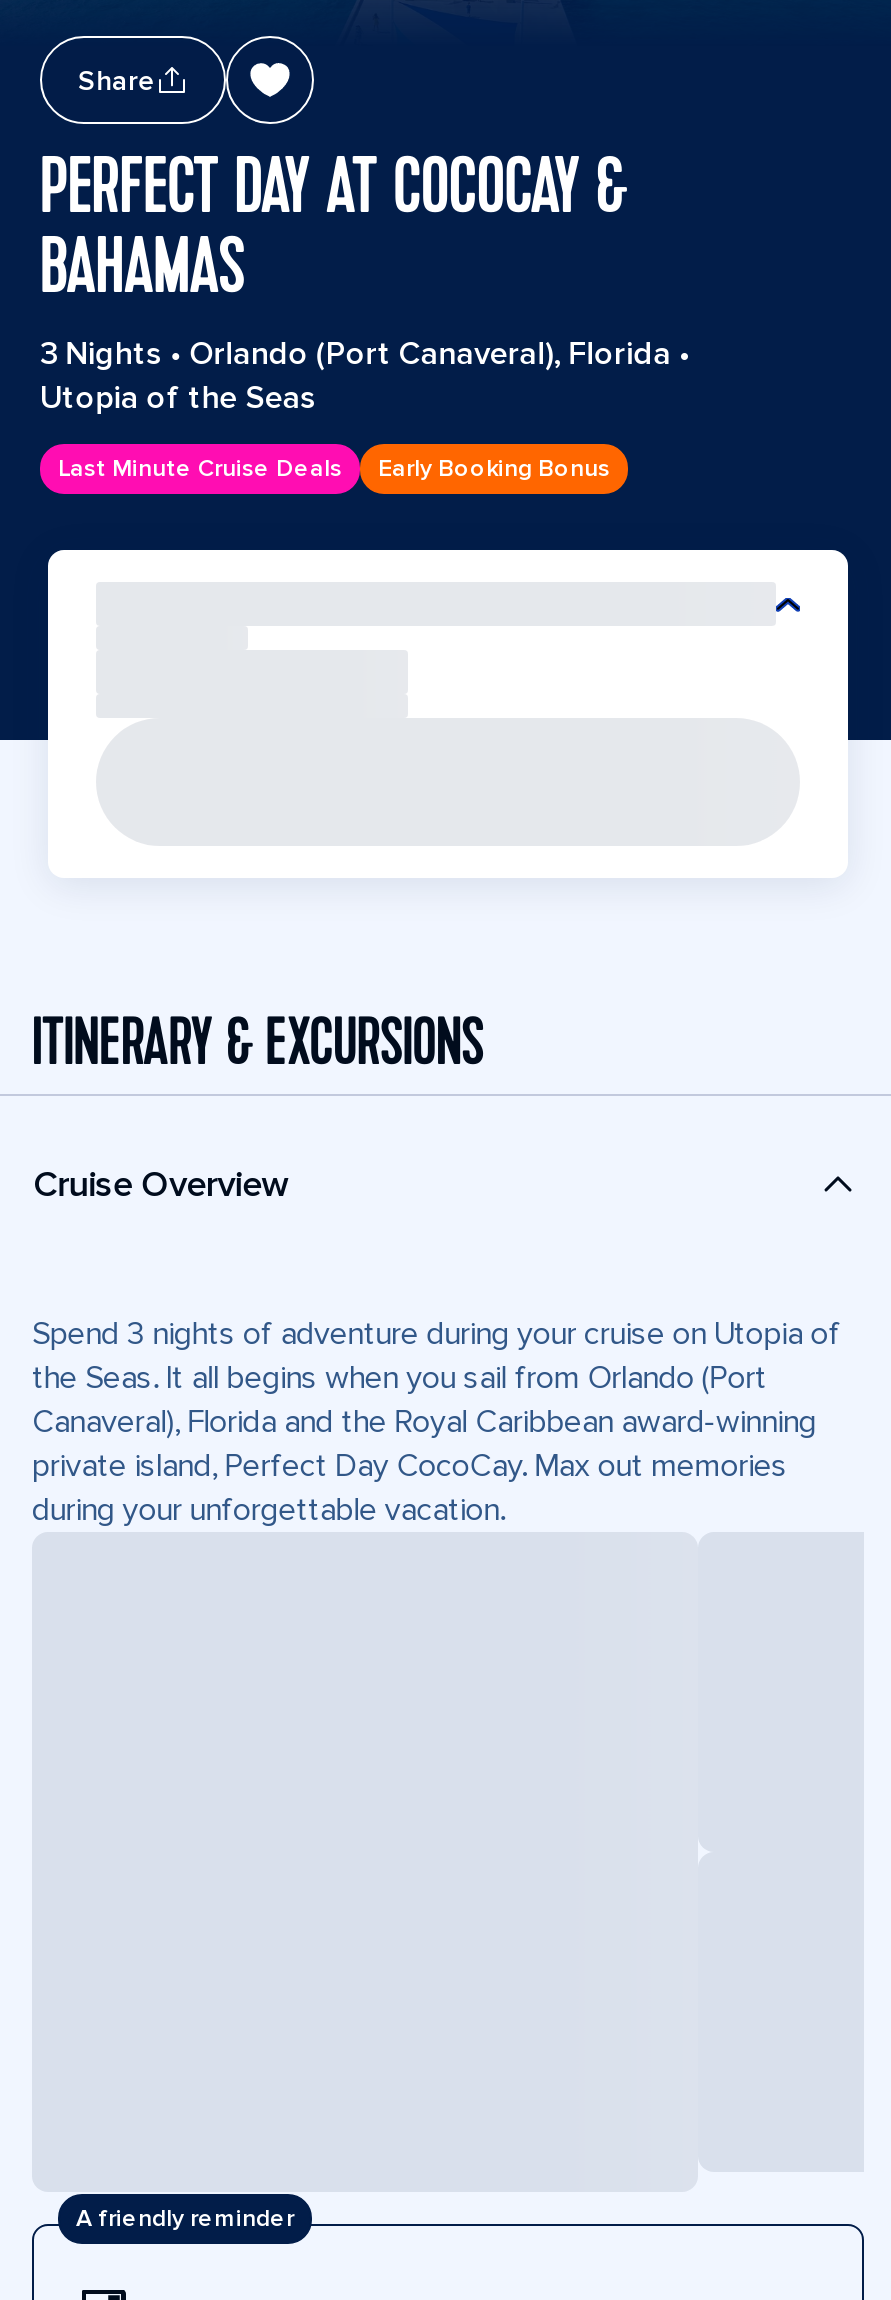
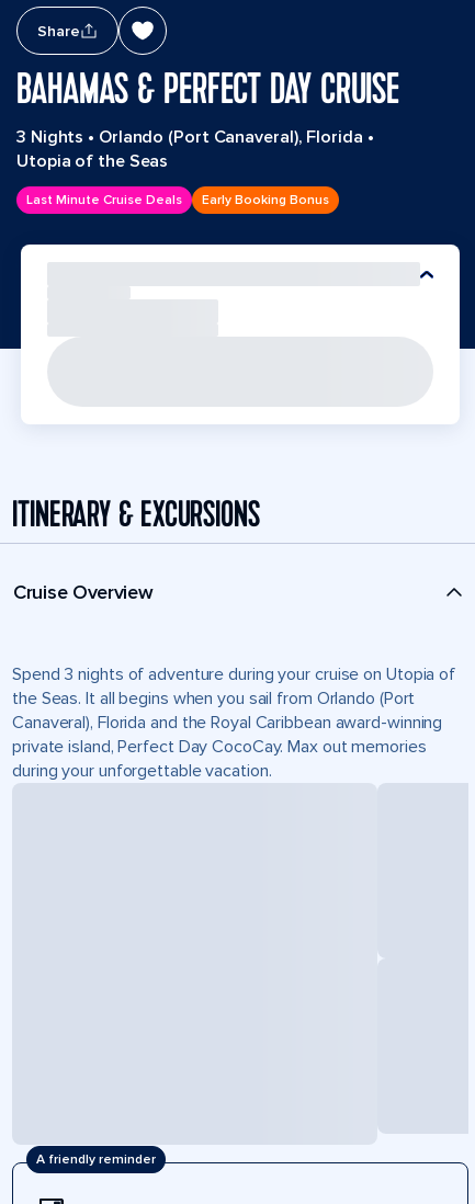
- PERFECT DAY AT COCOCAY &
- BAHAMAS
+ BAHAMAS & PERFECT DAY CRUISE
